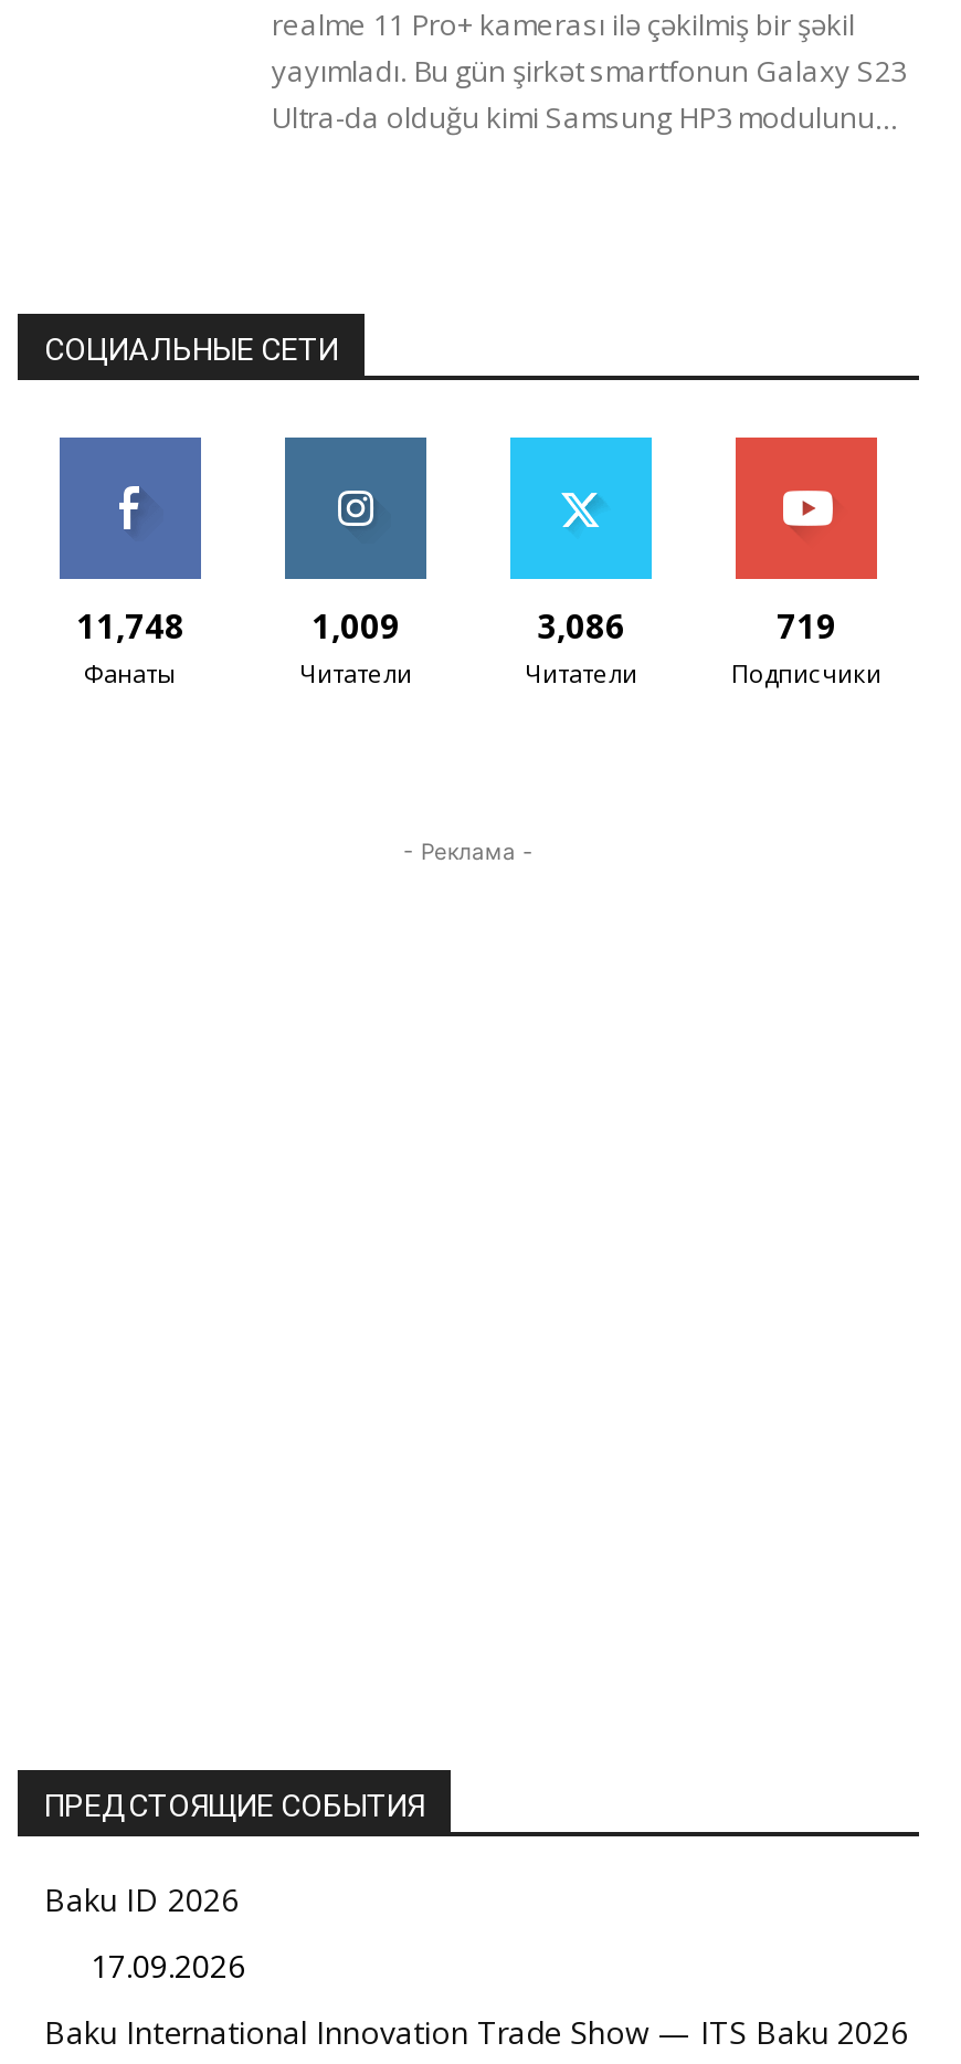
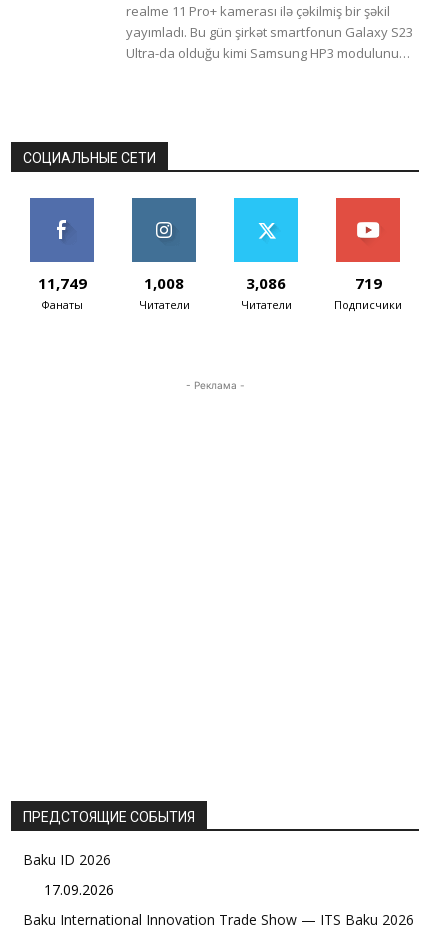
- 11,748
+ 11,749

- 1,009
+ 1,008
